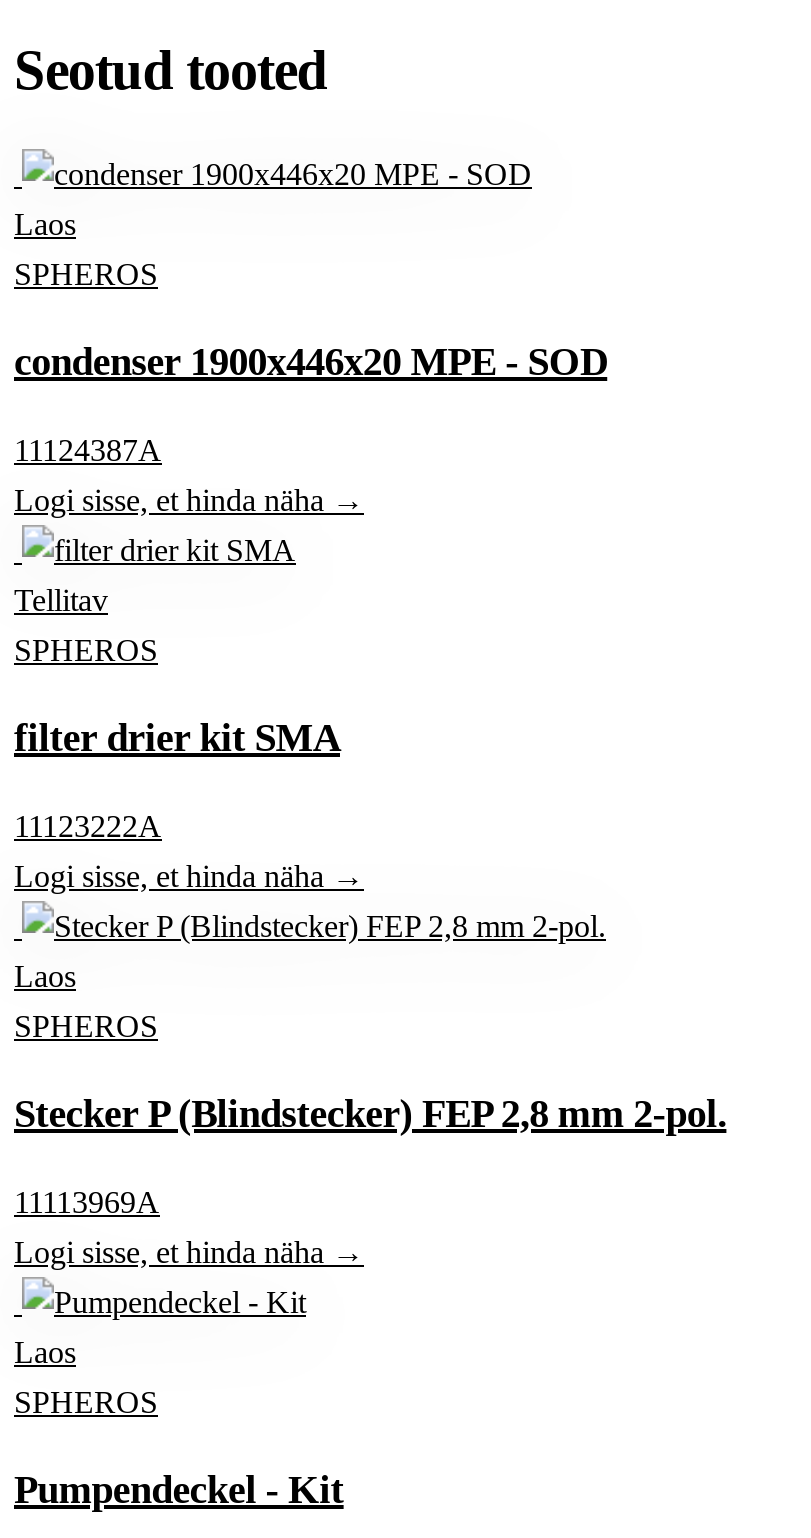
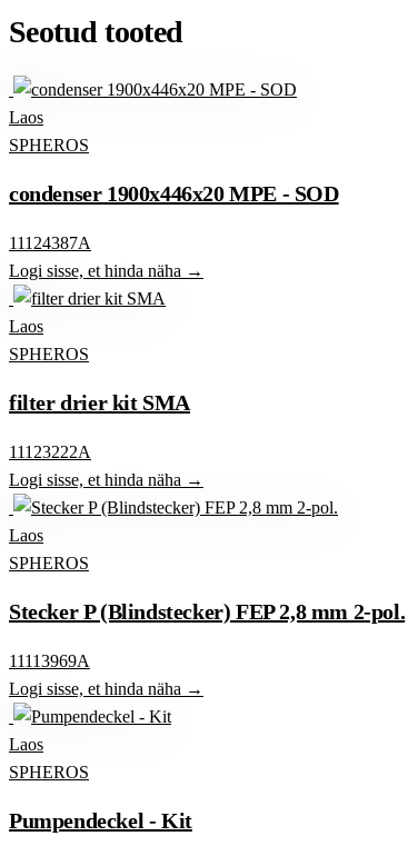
- Tellitav
+ Laos
